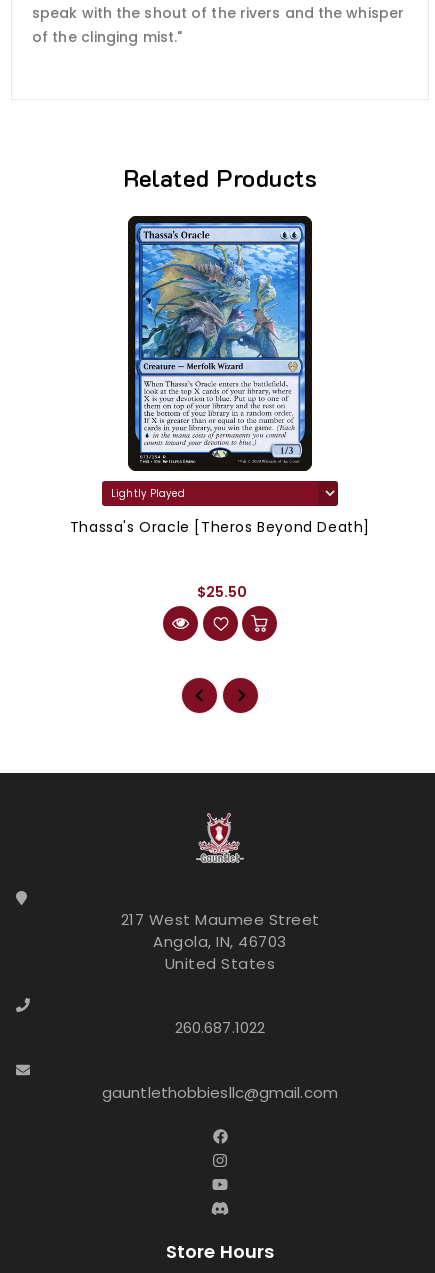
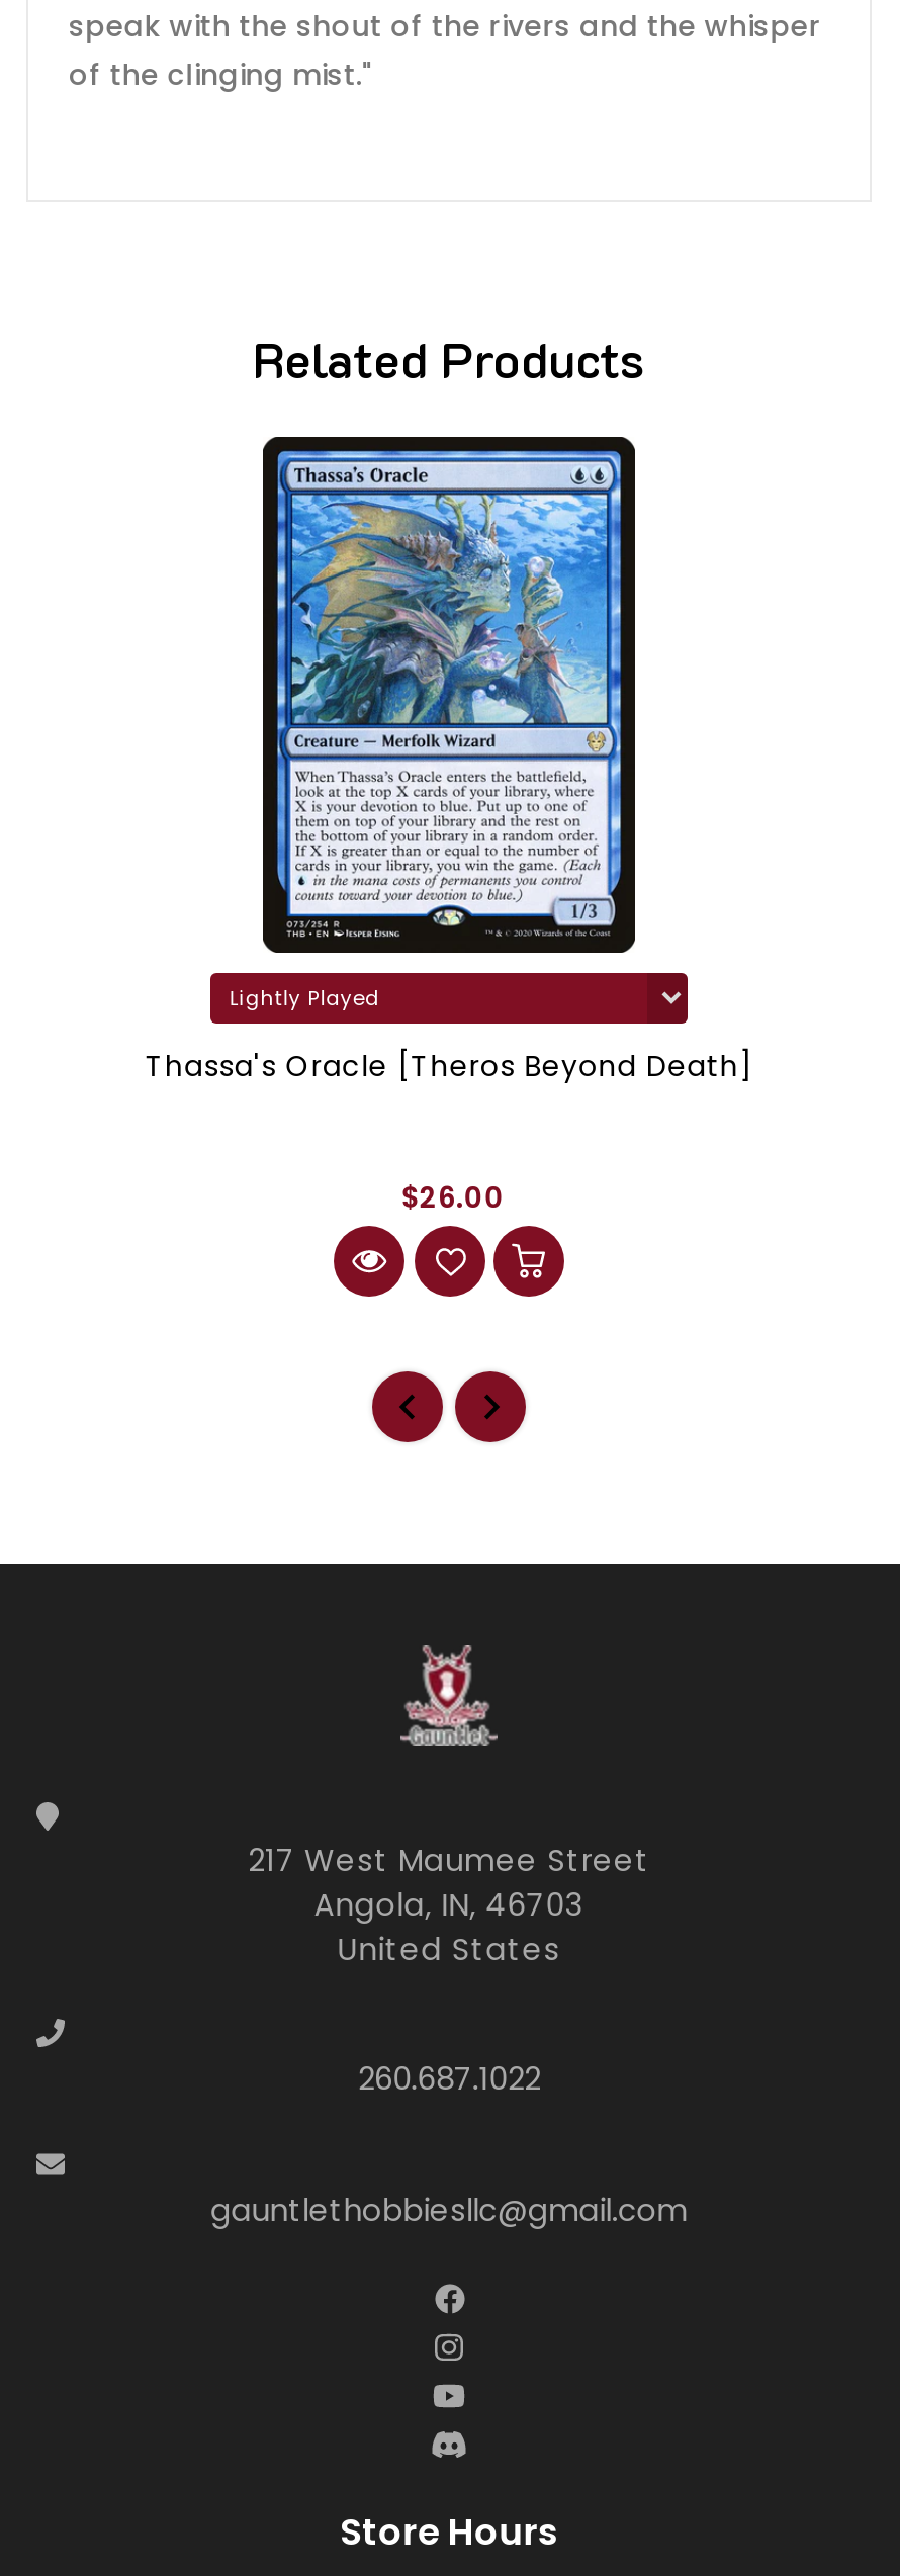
- $25.50
+ $26.00
